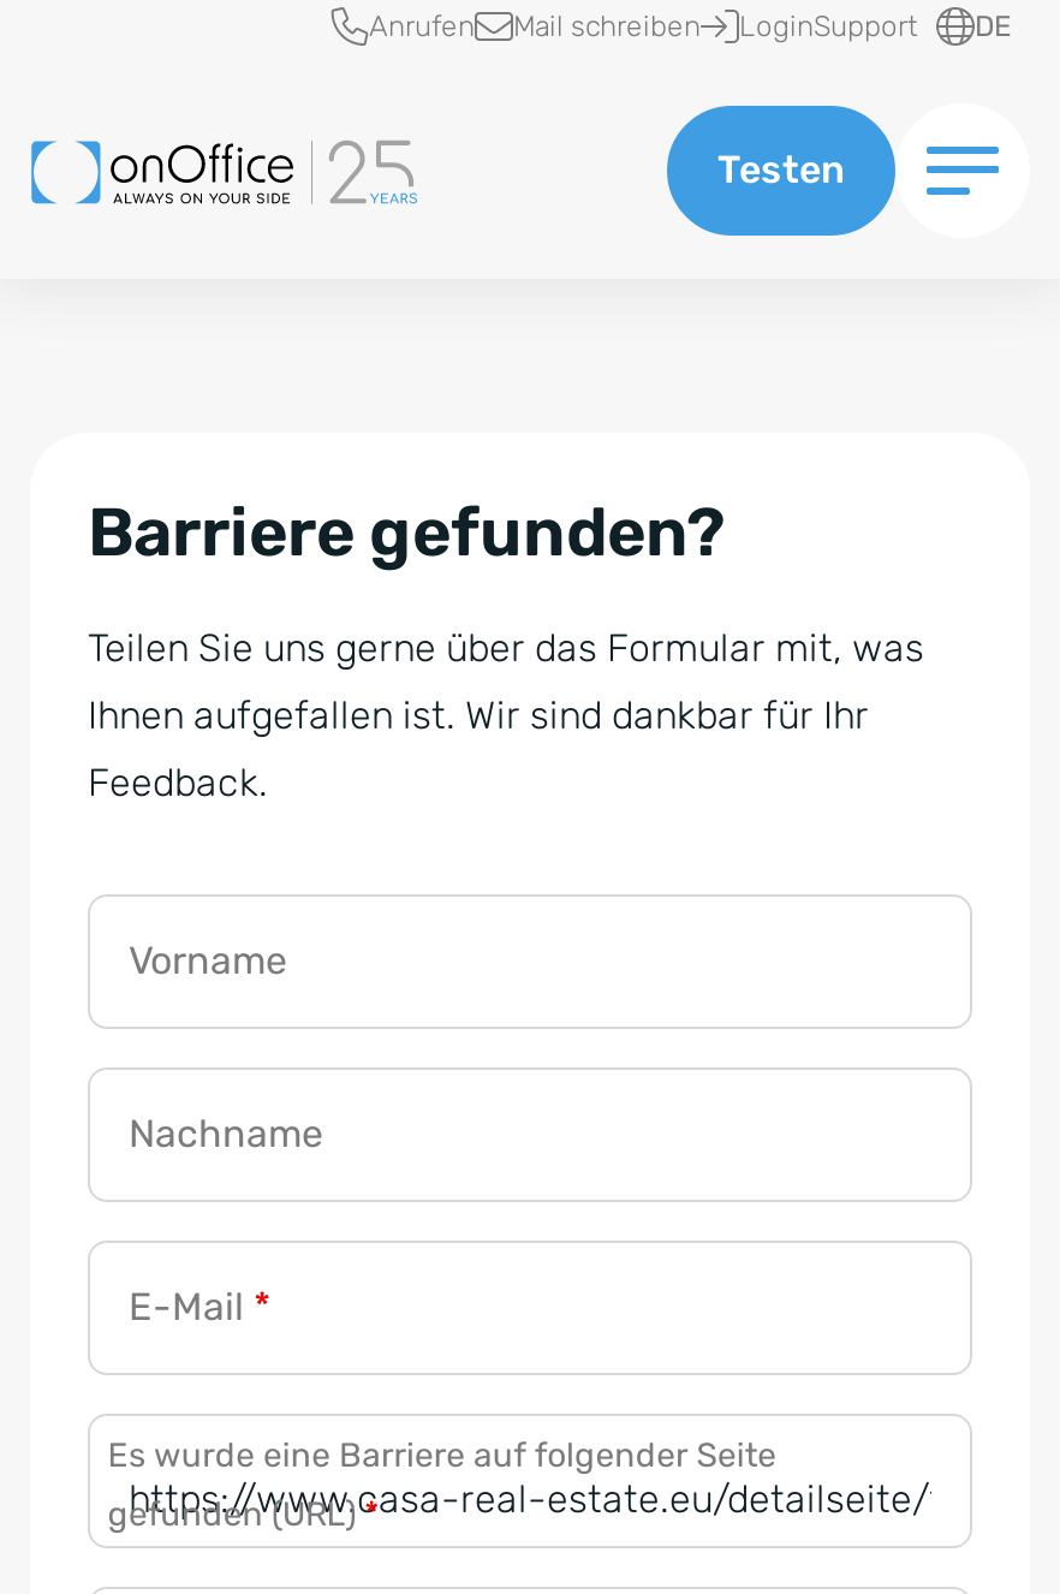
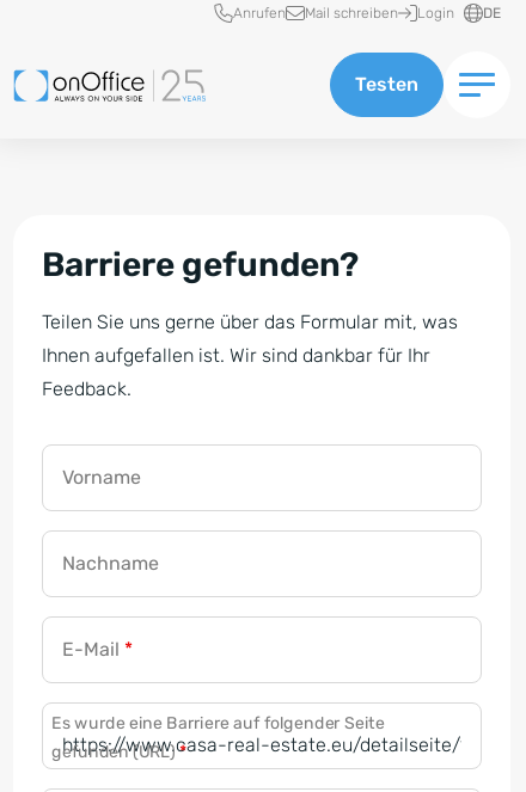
- LoginSupport
+ Login
